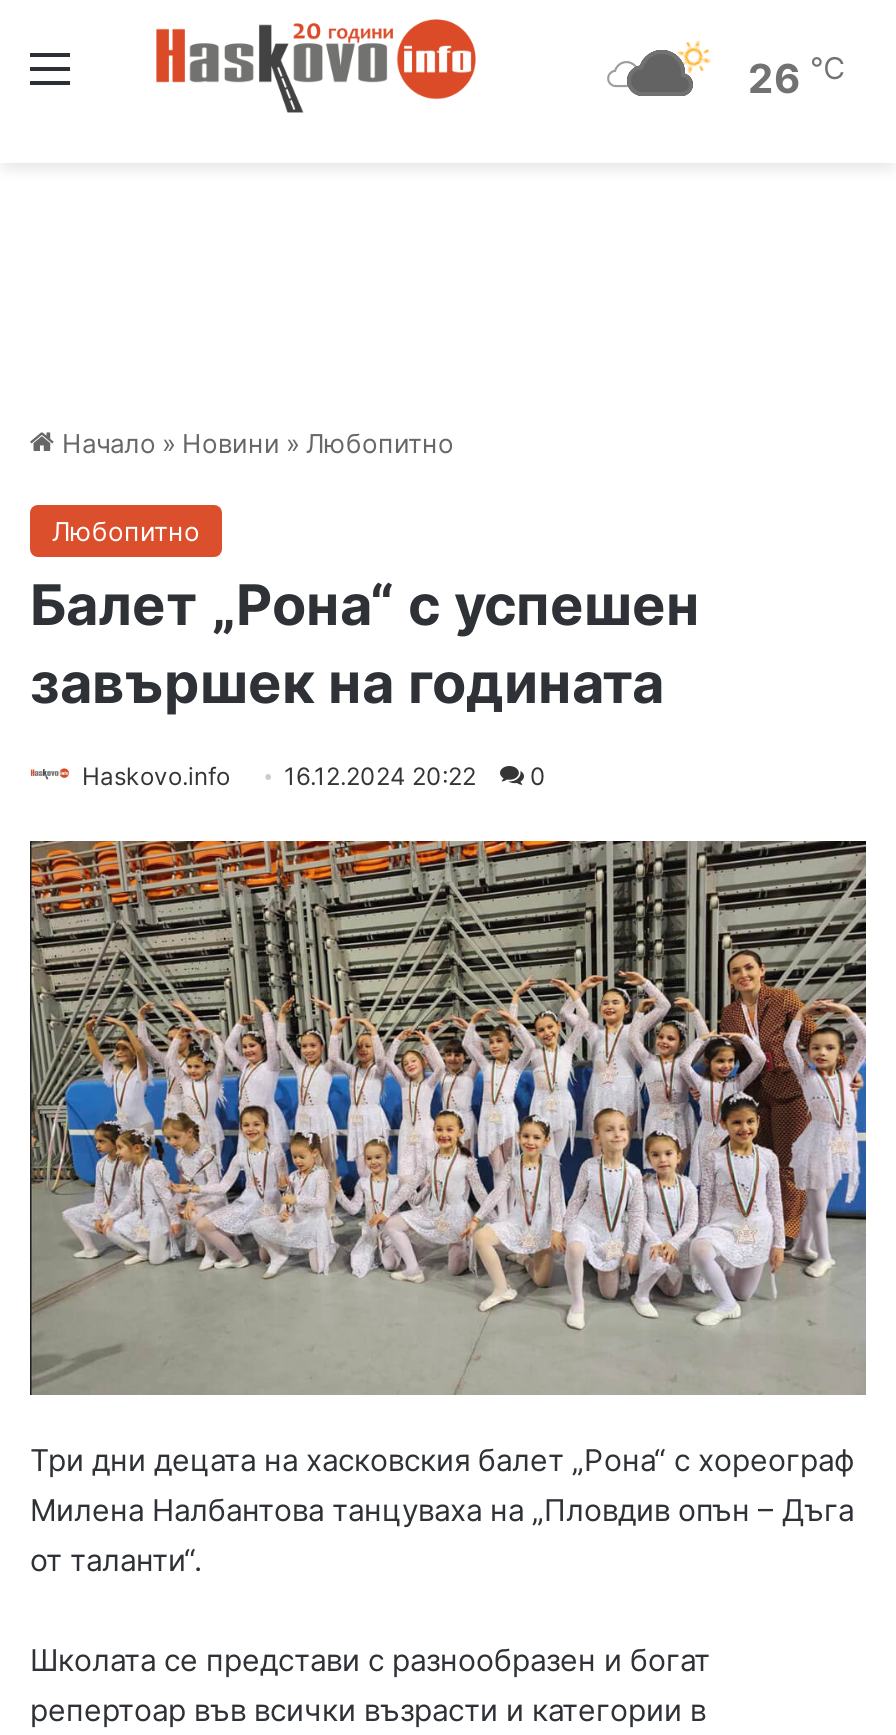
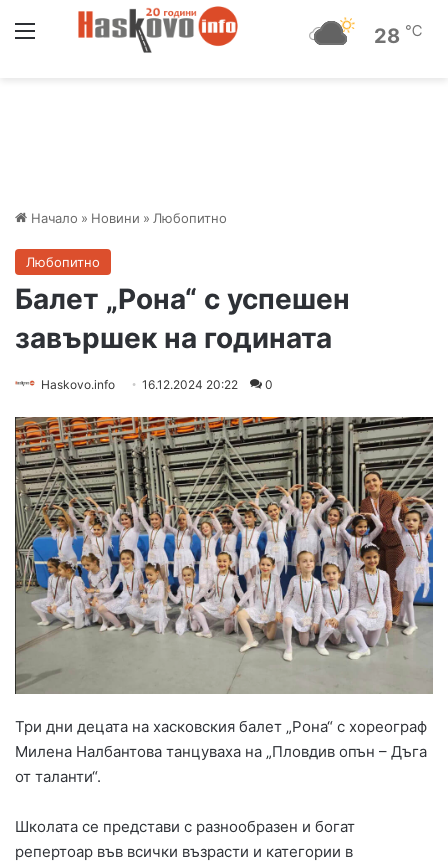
- 26 ℃
+ 28 ℃
